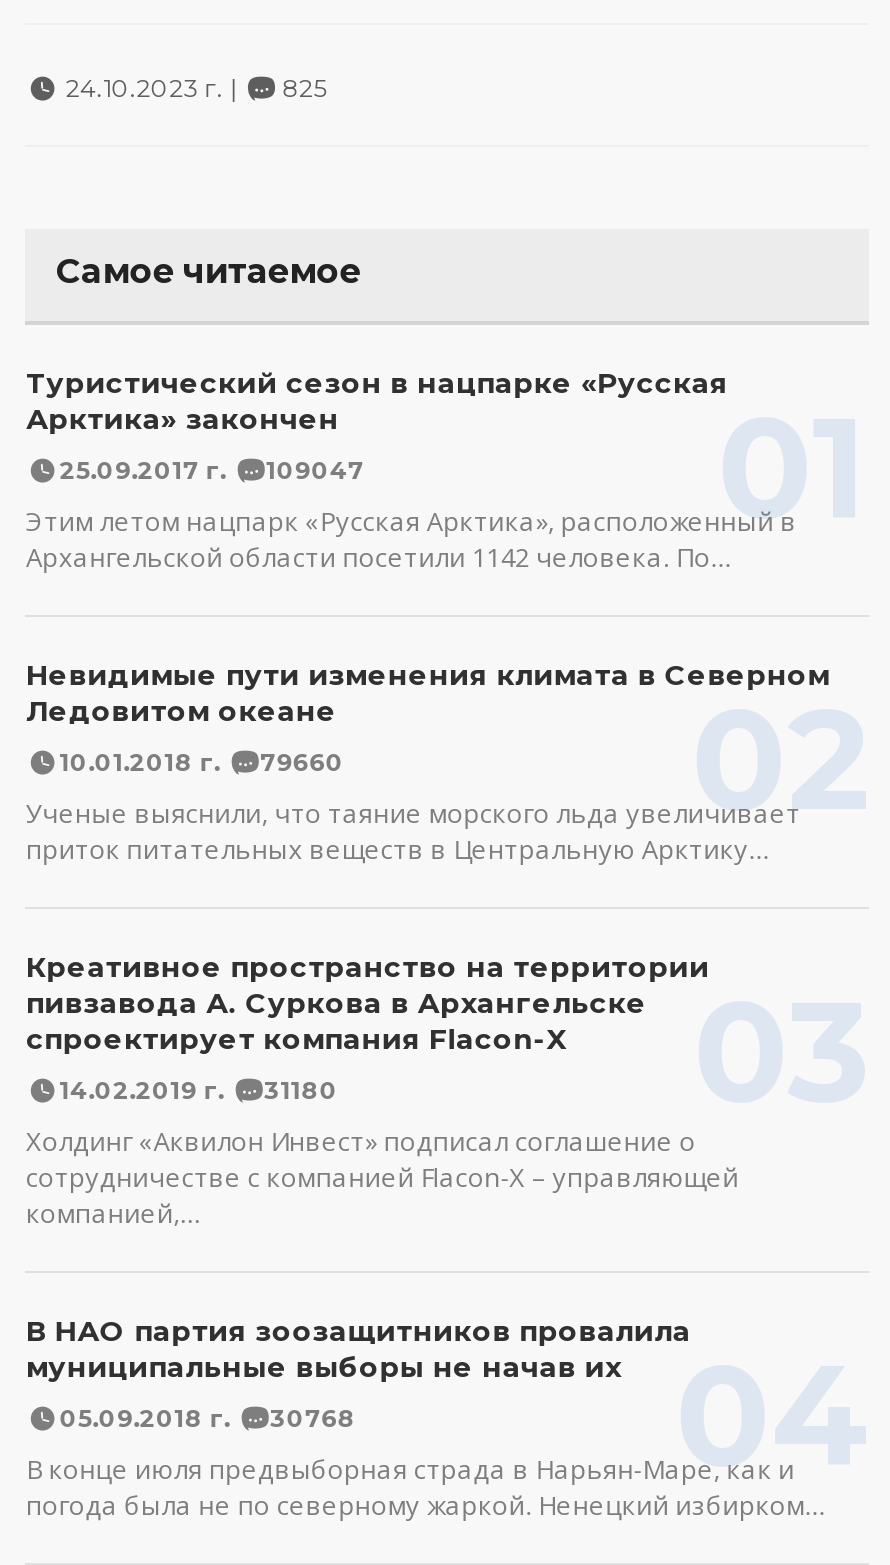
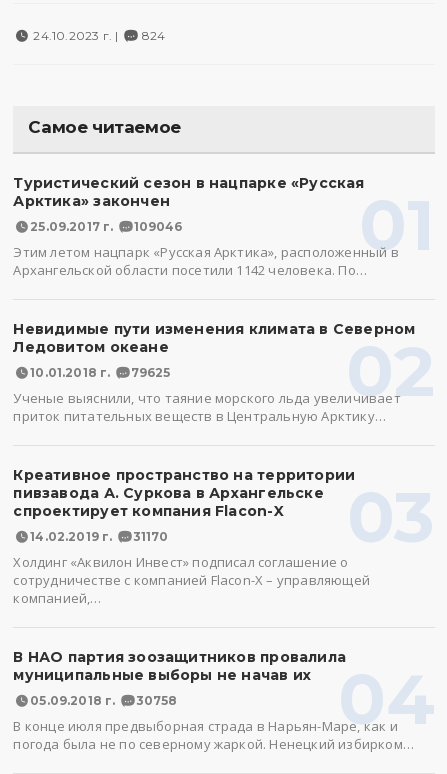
- 825
+ 824

- 25.09.2017 г. 109047
+ 25.09.2017 г. 109046

- 10.01.2018 г. 79660
+ 10.01.2018 г. 79625

- 14.02.2019 г. 31180
+ 14.02.2019 г. 31170

- 05.09.2018 г. 30768
+ 05.09.2018 г. 30758
